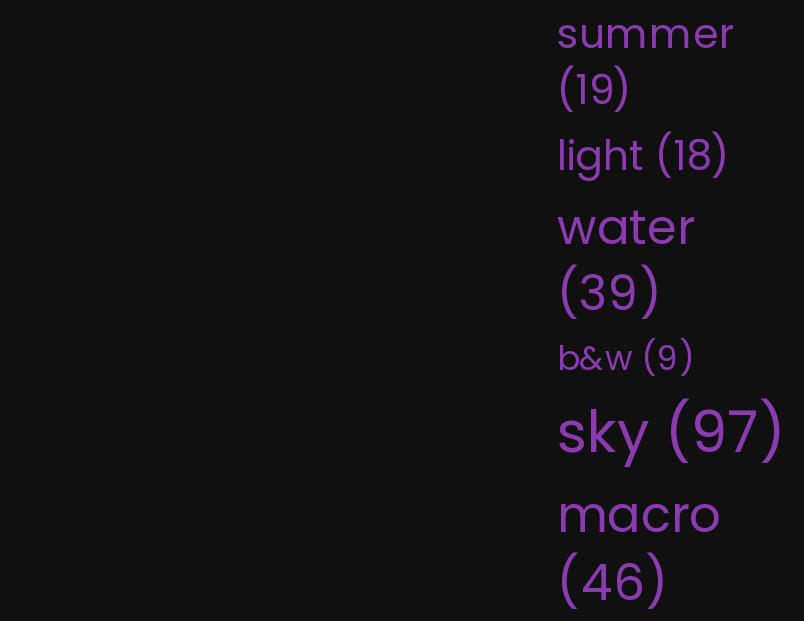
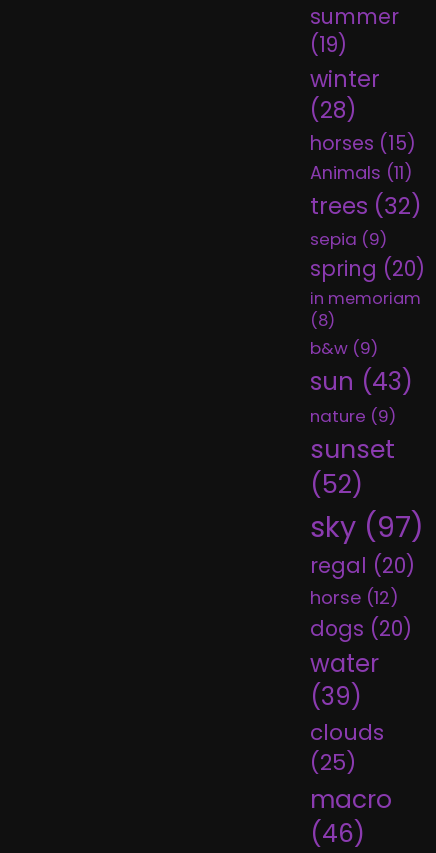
- light (18)
+ winter
+ (28)
+ horses (15)
+ Animals (11)
+ trees (32)
+ sepia (9)
+ spring (20)
+ in memoriam
+ (8)
+ b&w (9)
+ sun (43)
+ nature (9)
+ sunset
+ (52)
+ sky (97)
+ regal (20)
+ horse (12)
+ dogs (20)

- b&w (9)
- sky (97)
+ clouds
+ (25)
